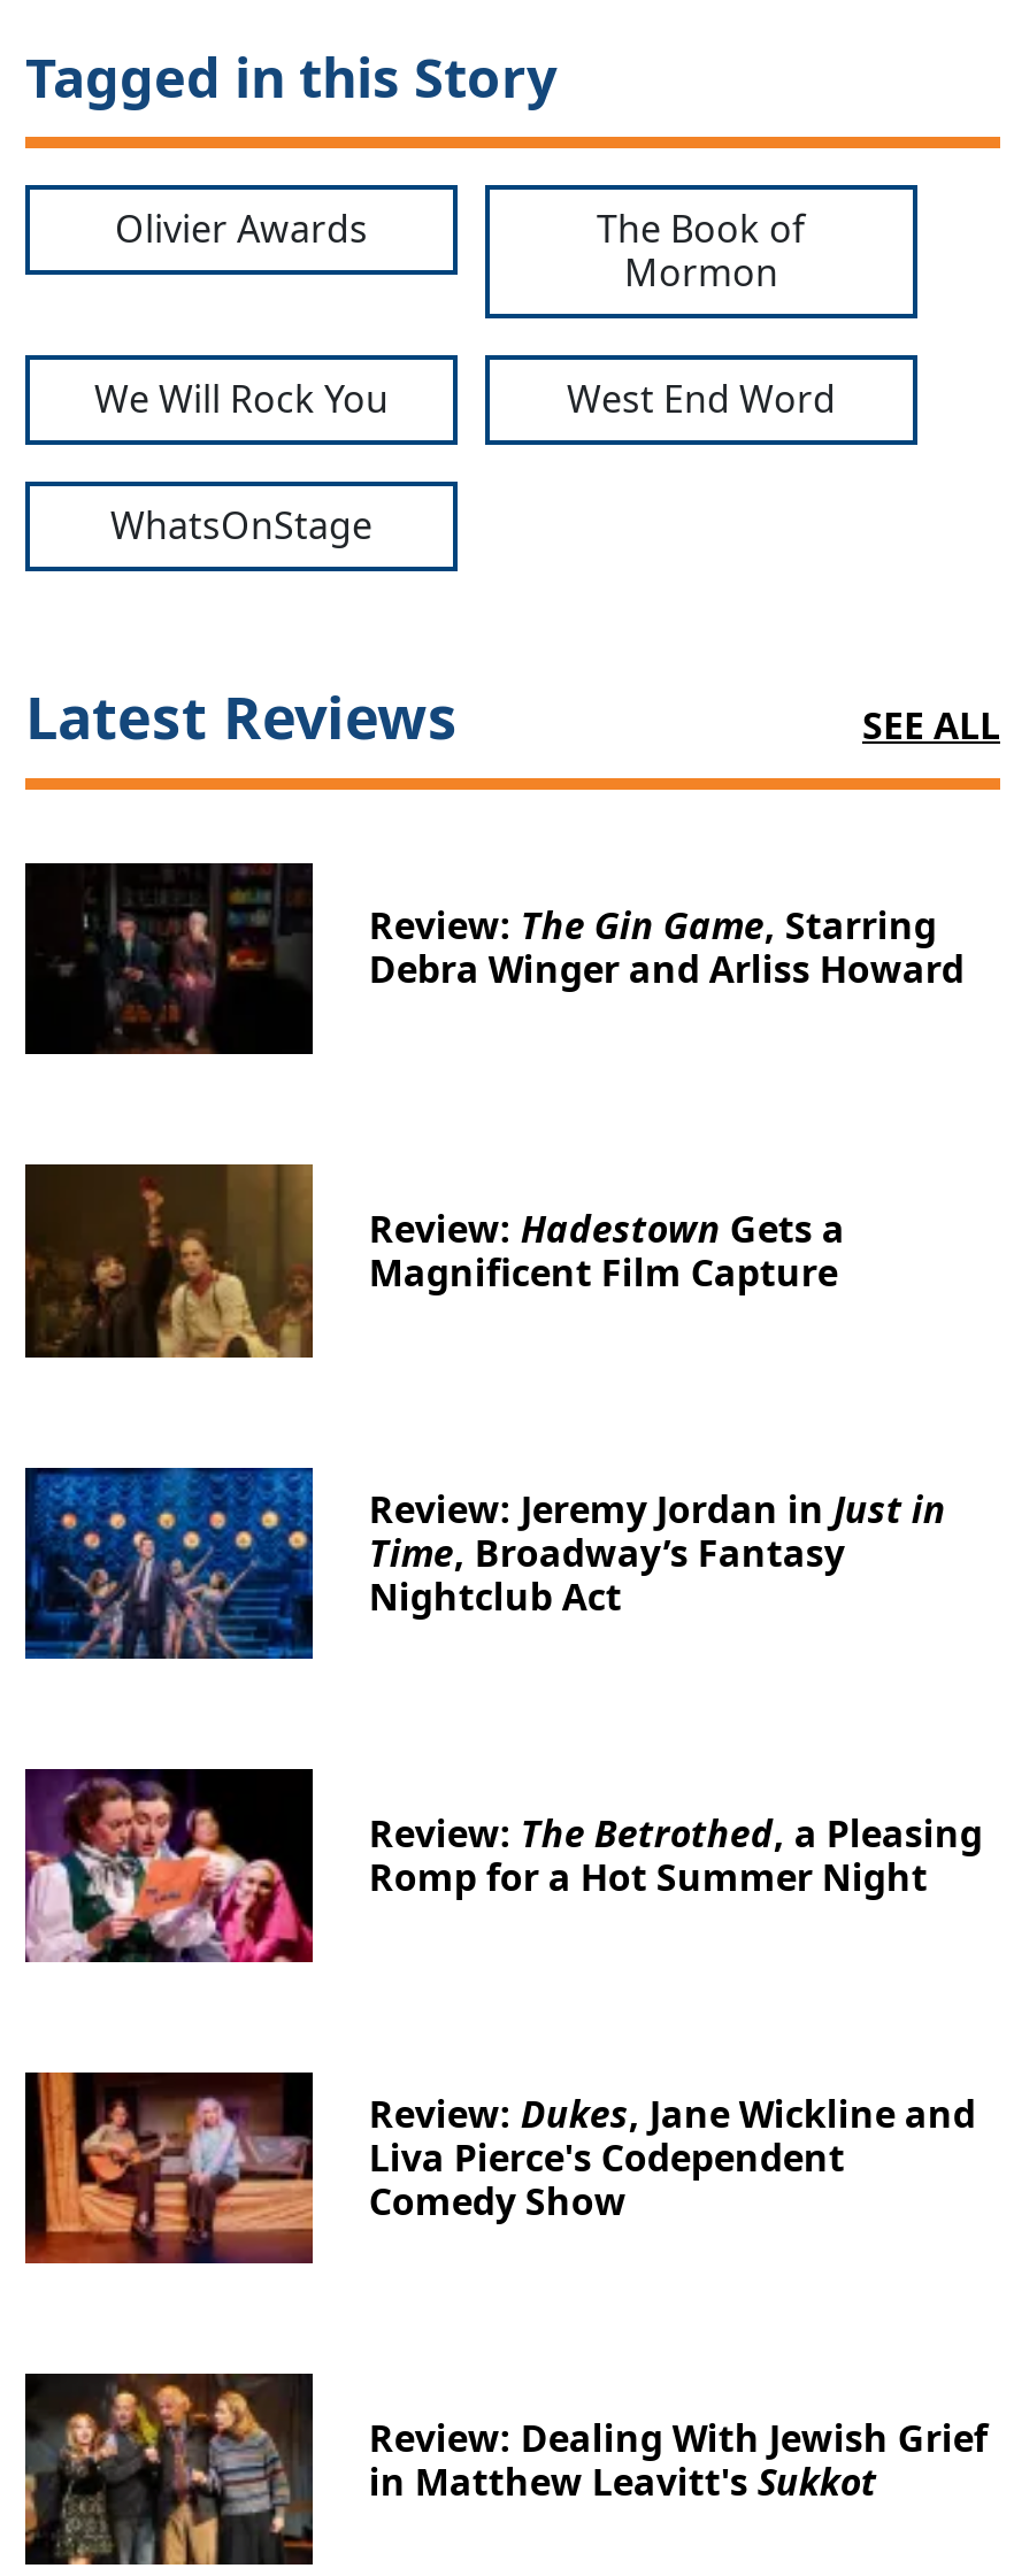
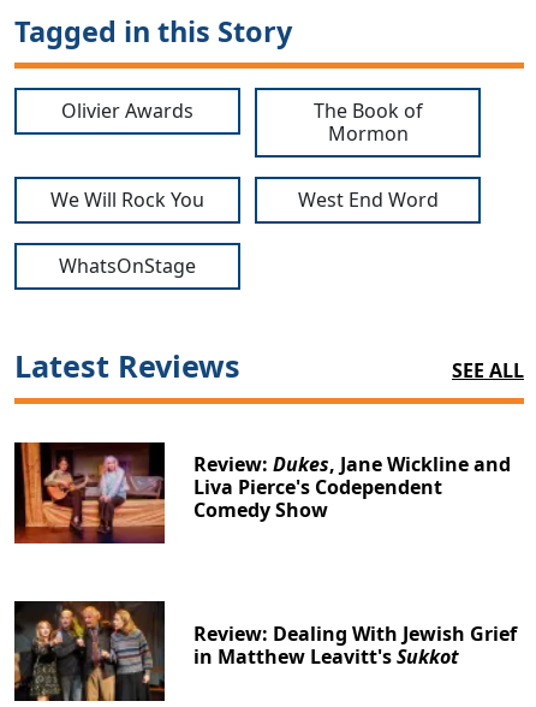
- [image]
- Review: The Gin Game, Starring
- Debra Winger and Arliss Howard

- [image]
- Review: Hadestown Gets a
- Magnificent Film Capture

- [image]
- Review: Jeremy Jordan in Just in
- Time, Broadway’s Fantasy
- Nightclub Act

- [image]
- Review: The Betrothed, a Pleasing
- Romp for a Hot Summer Night
